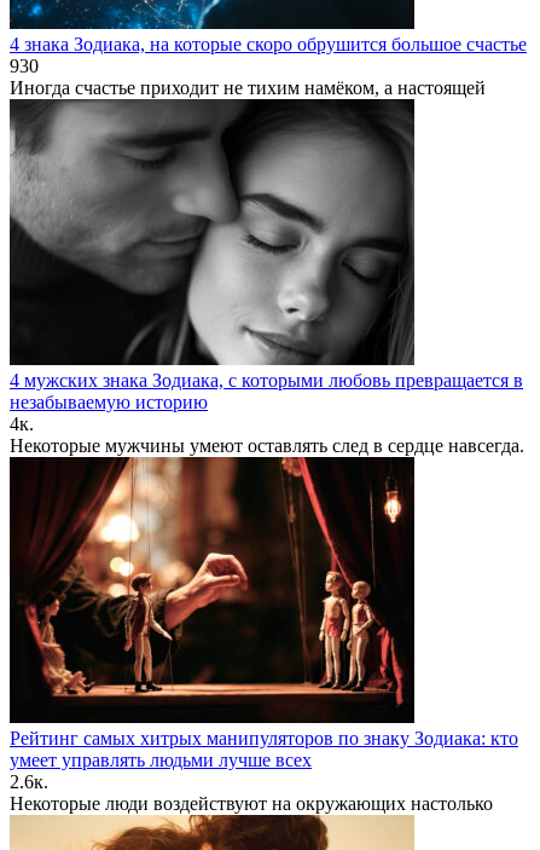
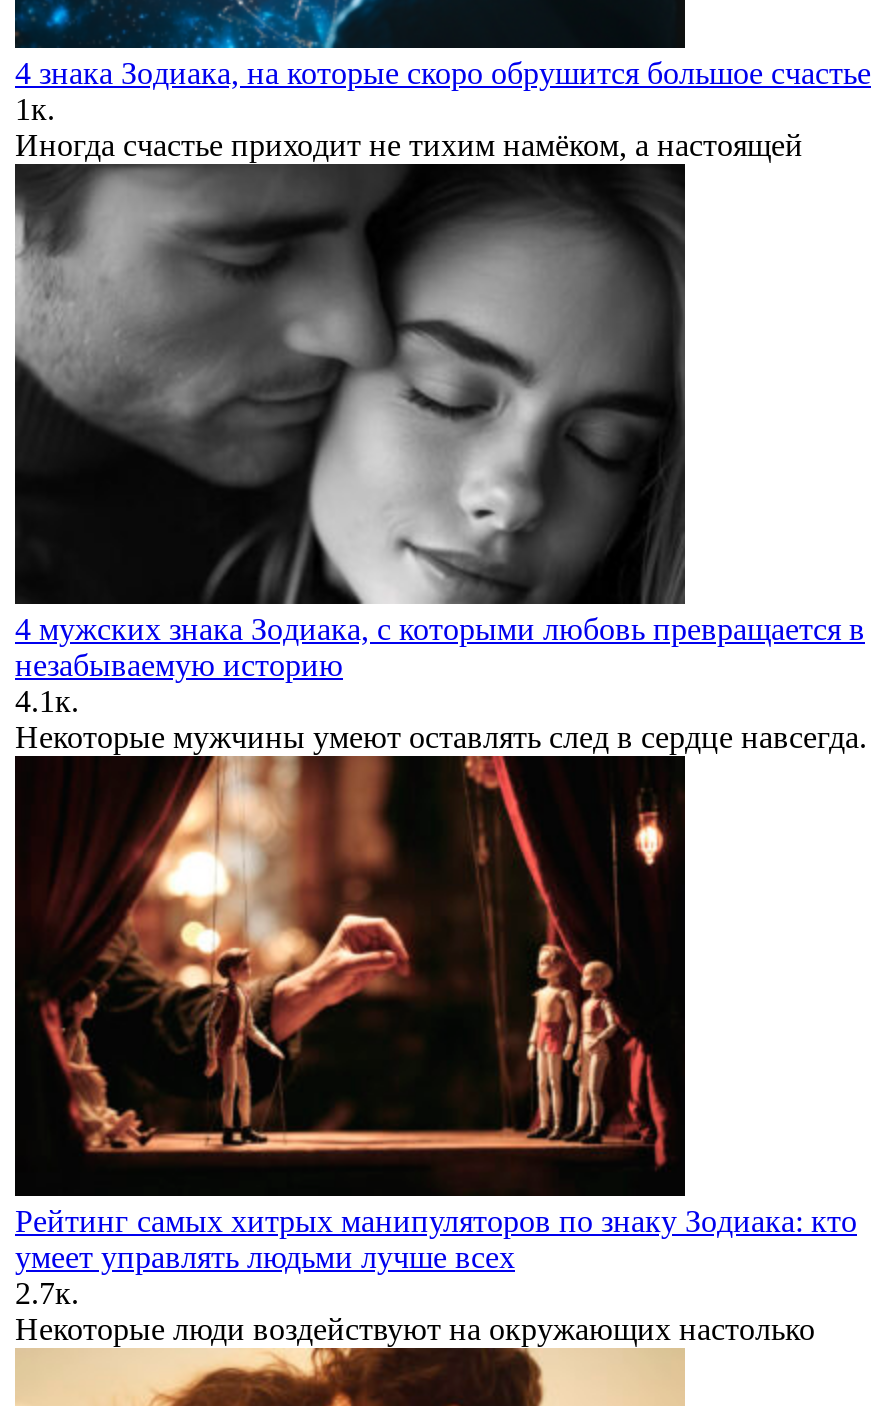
- 930
+ 1к.

- 4к.
+ 4.1к.

- 2.6к.
+ 2.7к.
